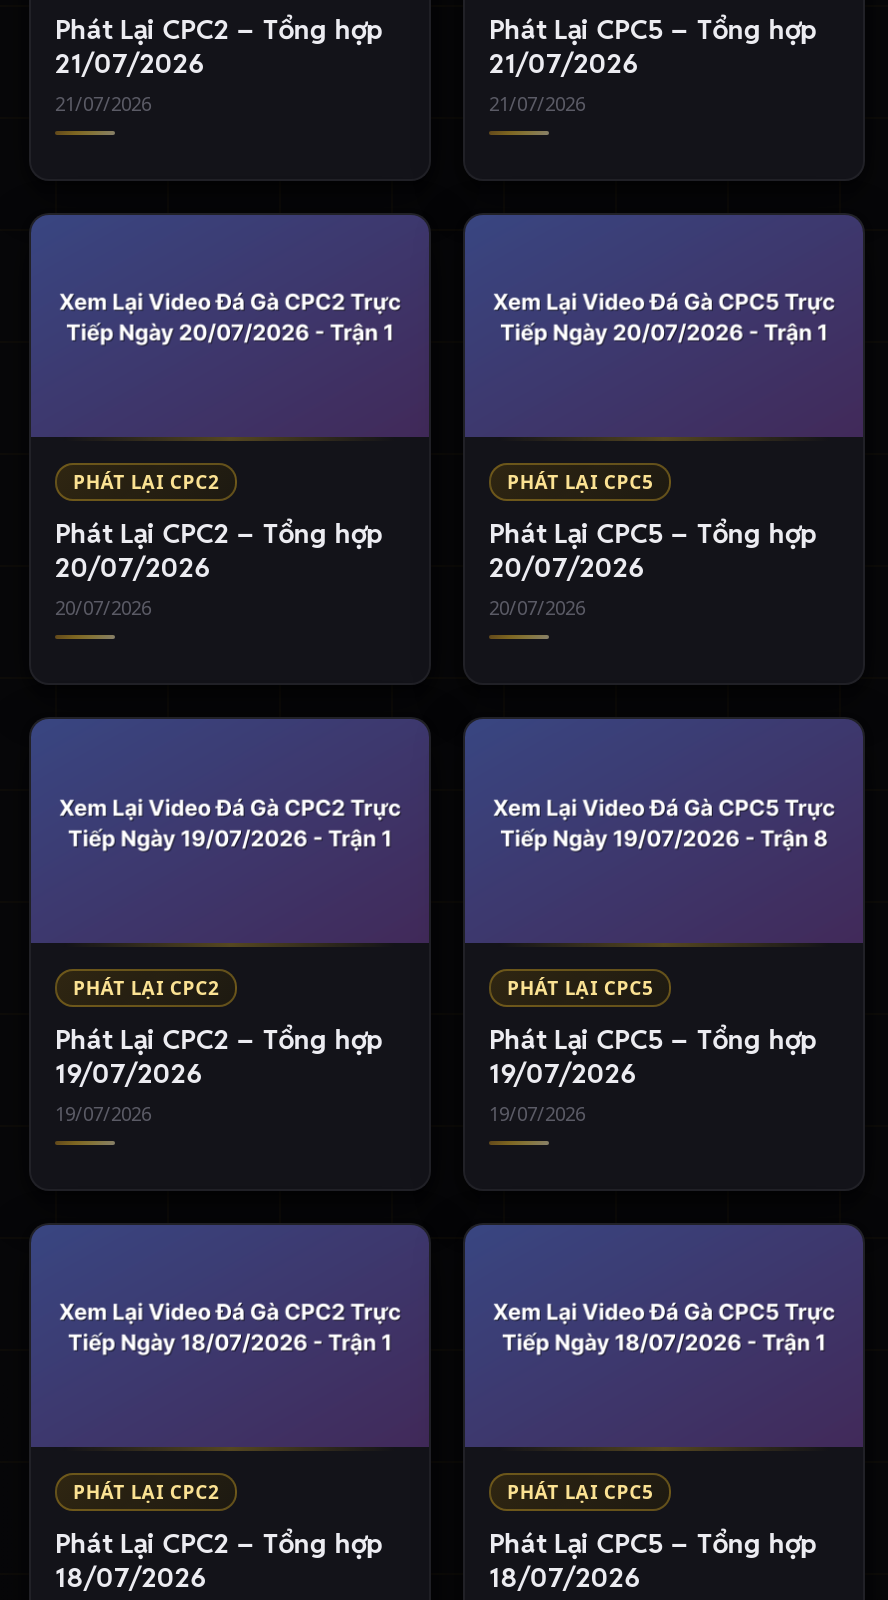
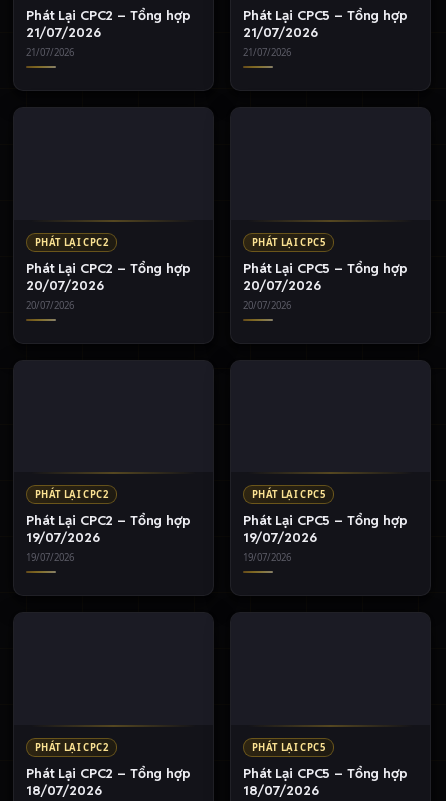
- [image]

- [image]

- [image]

- [image]

- [image]

- [image]
